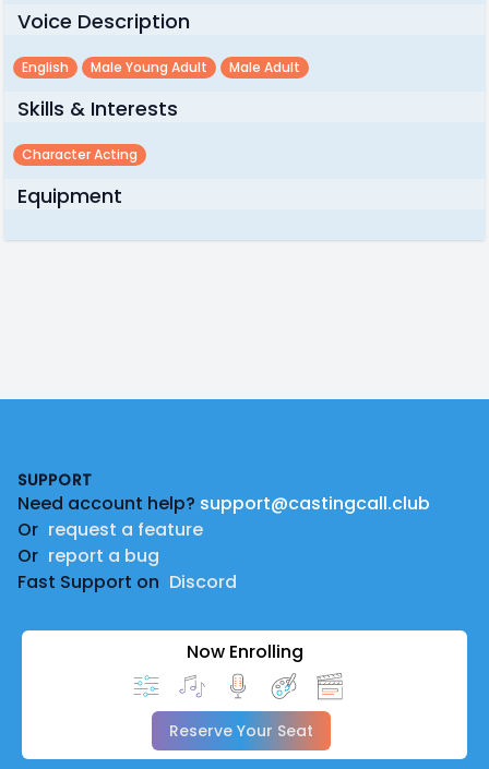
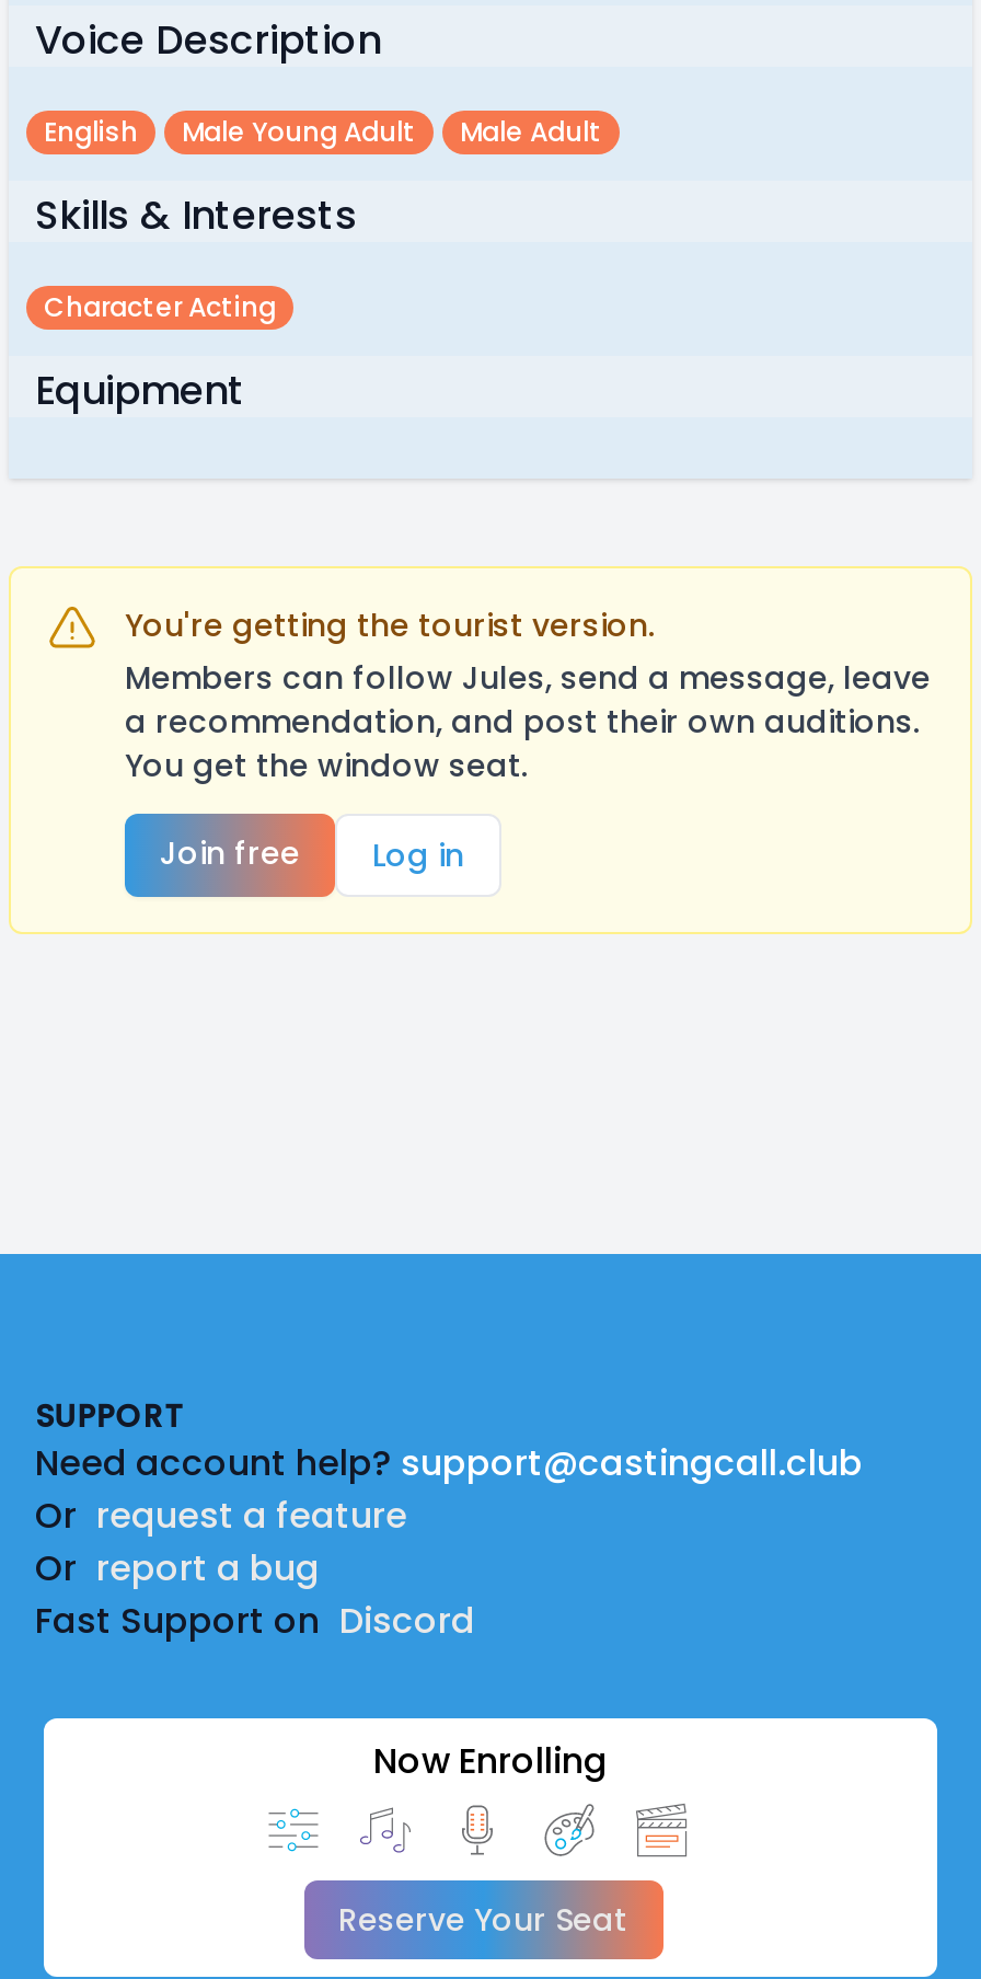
+ [image]
+ You're getting the tourist version.
+ Members can follow Jules, send a message, leave
+ a recommendation, and post their own auditions.
+ You get the window seat.
+ Join free
+ Log in
